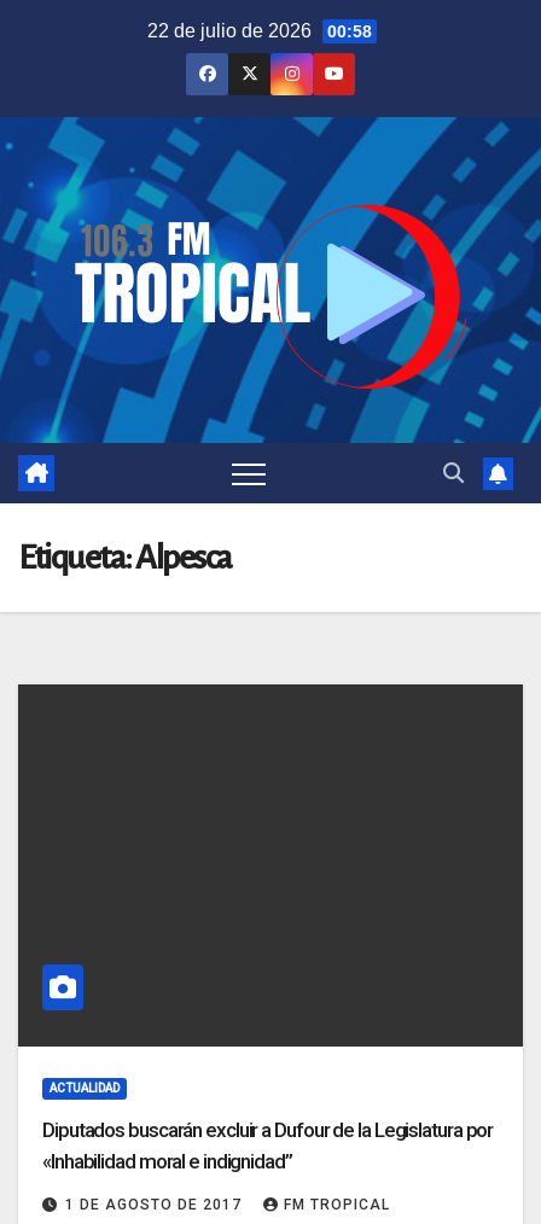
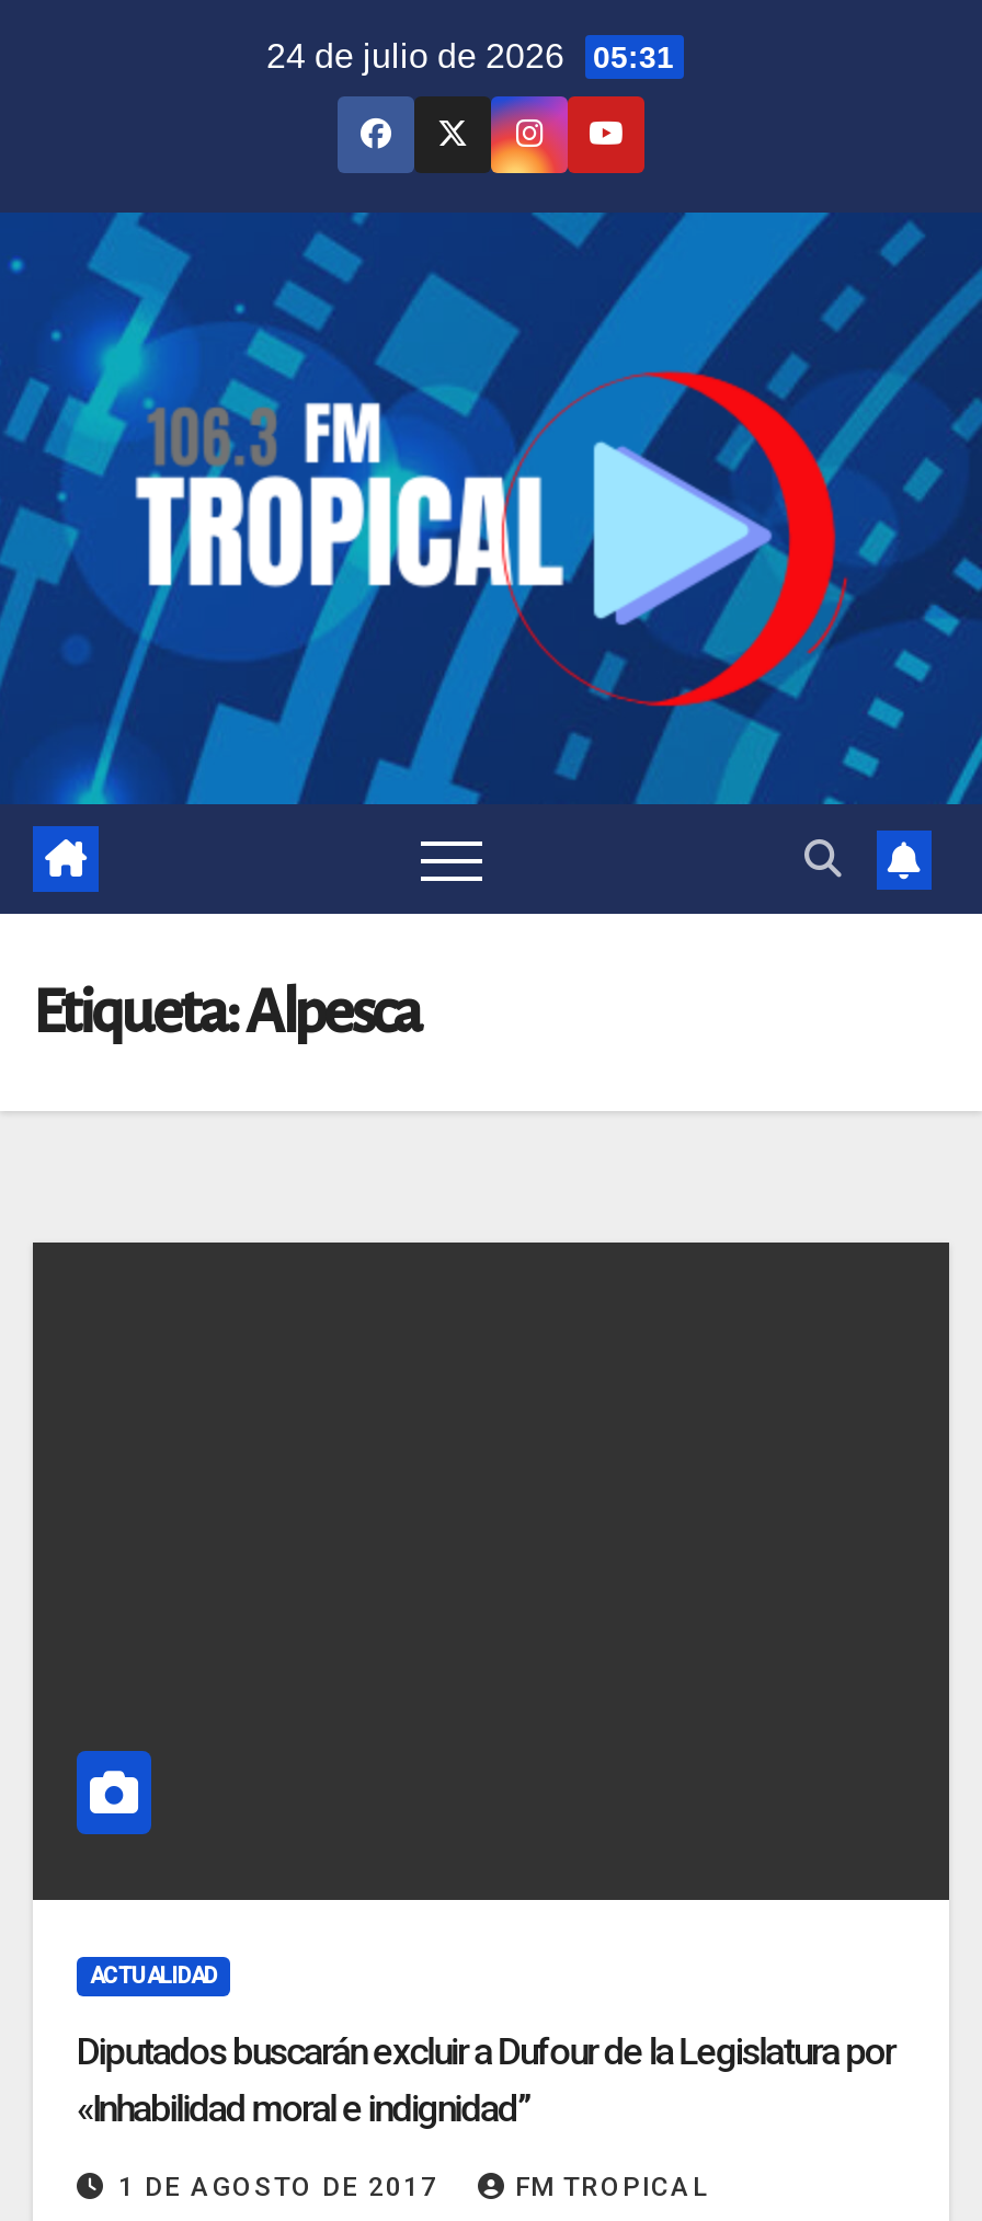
- 22 de julio de 2026 00:58
+ 24 de julio de 2026 05:31
